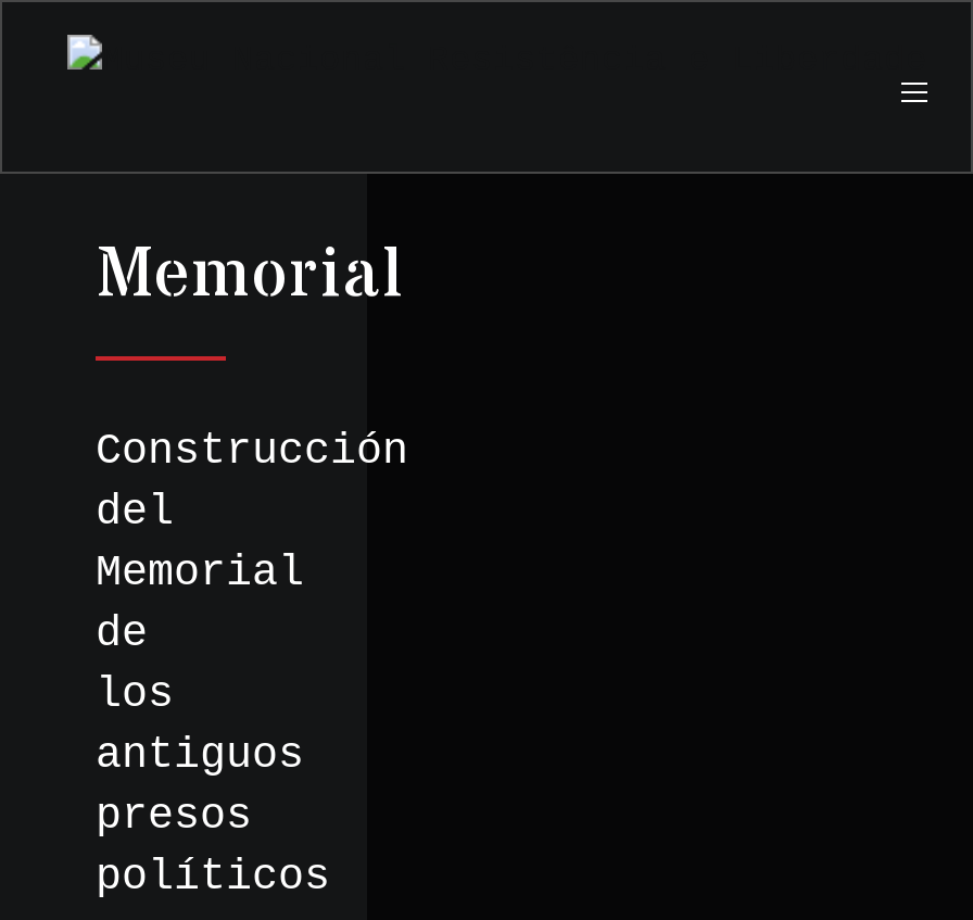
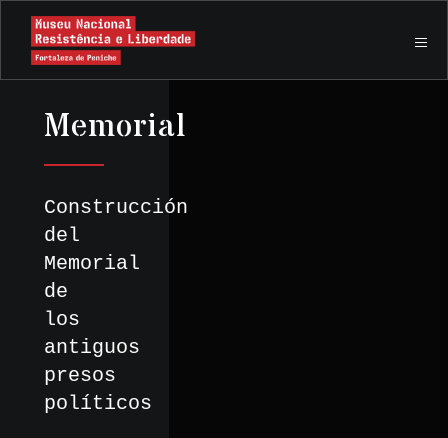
+ [image]
